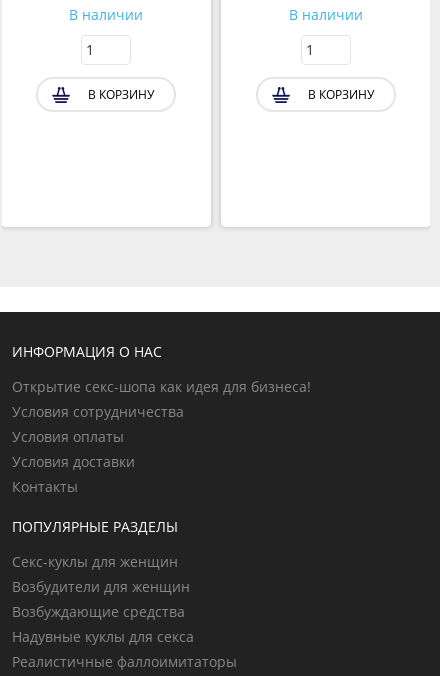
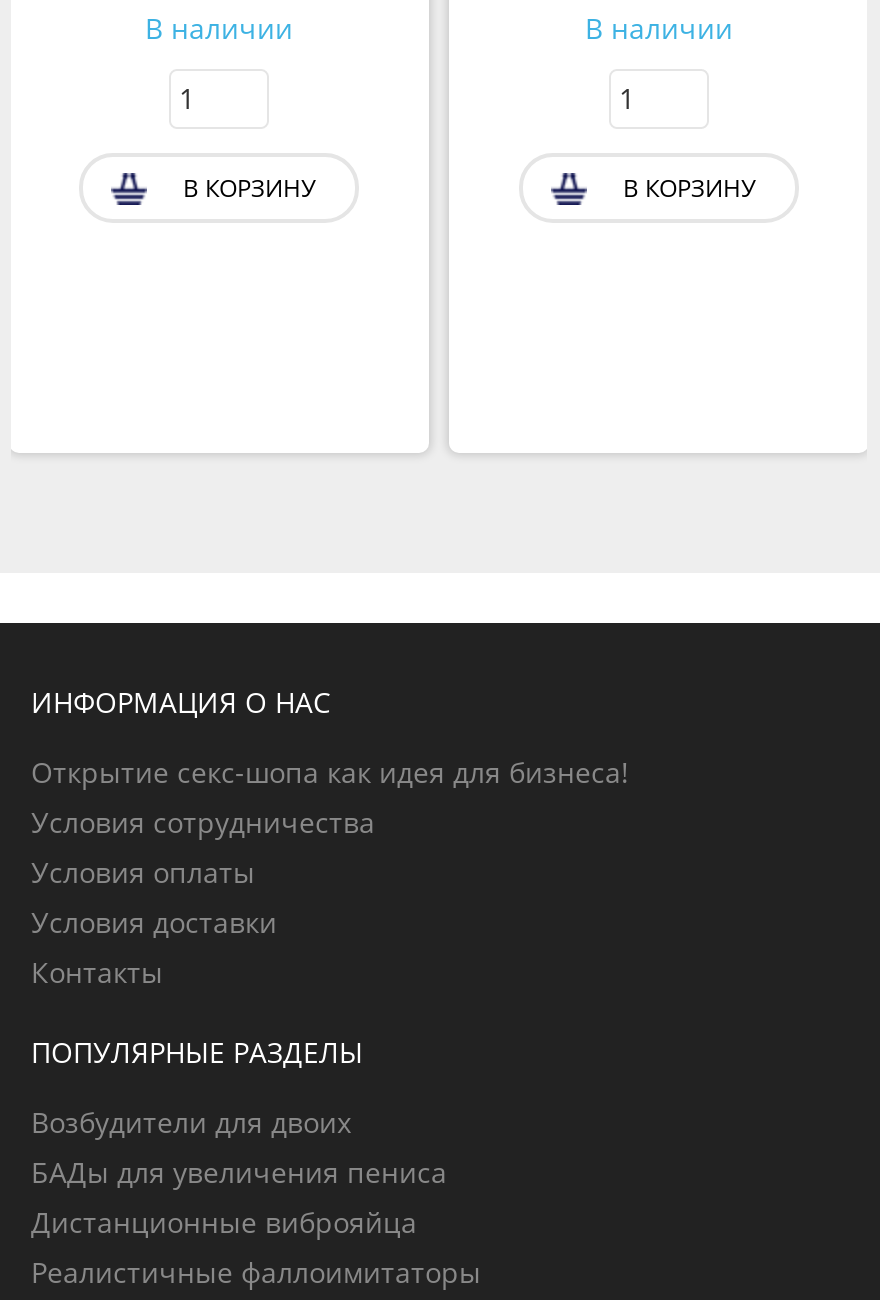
- Секс-куклы для женщин
- Возбудители для женщин
- Возбуждающие средства
- Надувные куклы для секса
+ Возбудители для двоих
+ БАДы для увеличения пениса
+ Дистанционные виброяйца
